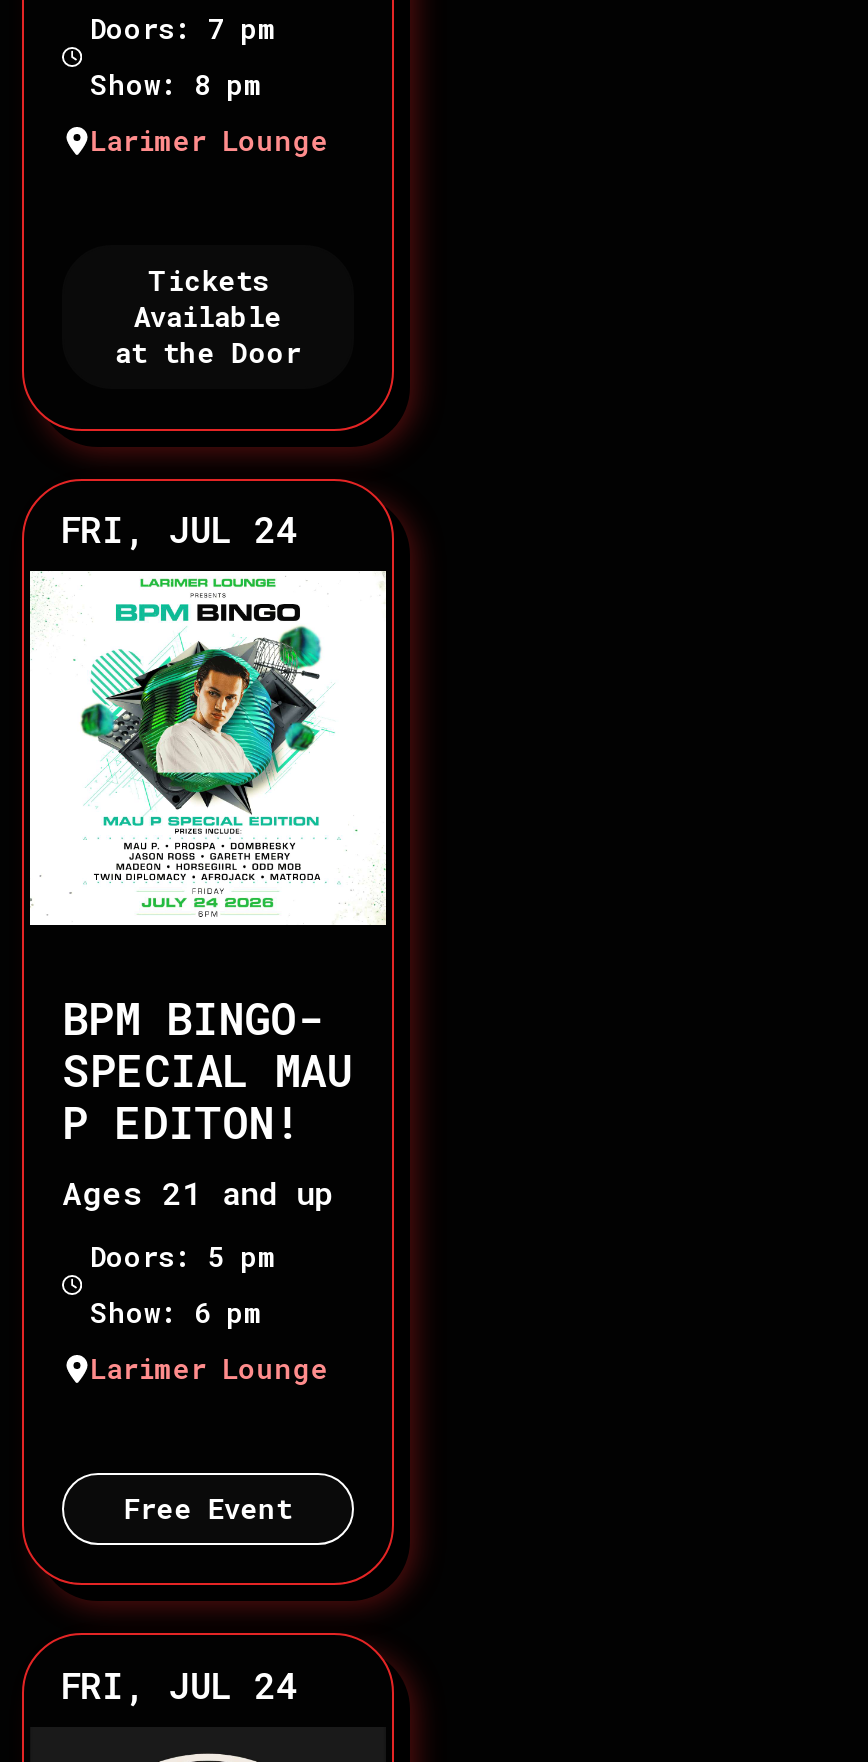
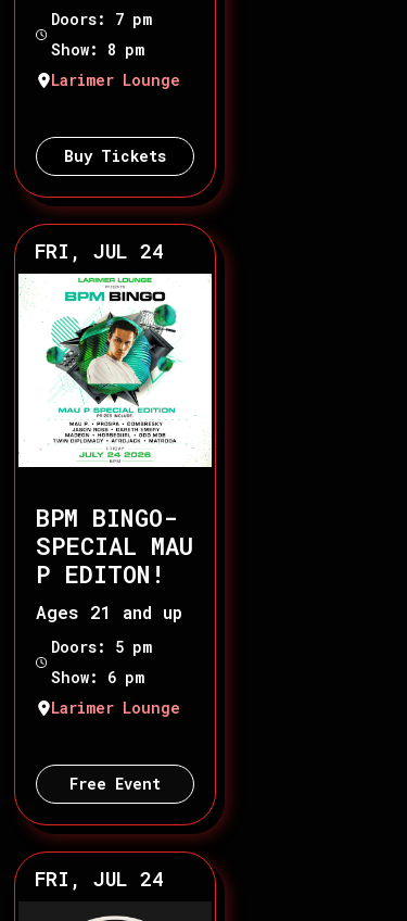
- Tickets
- Available
- at the Door
+ Buy Tickets
